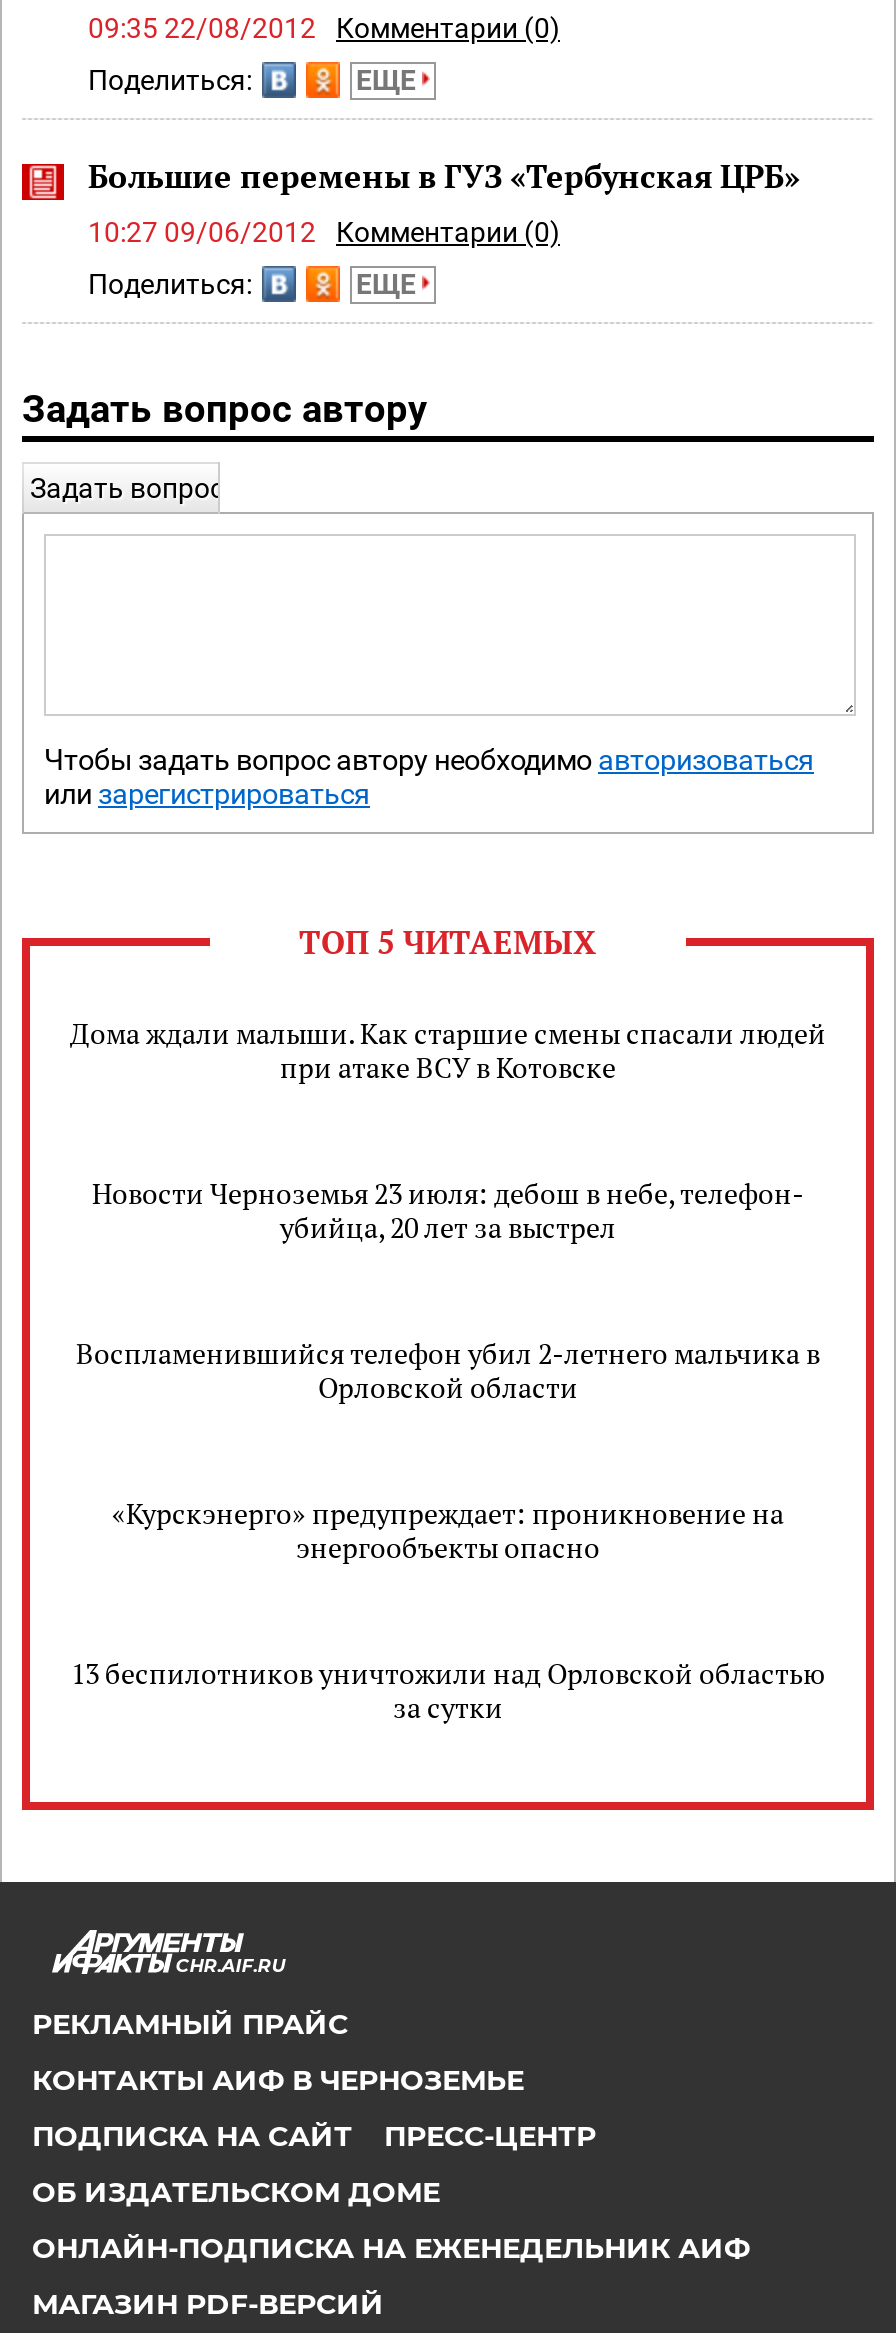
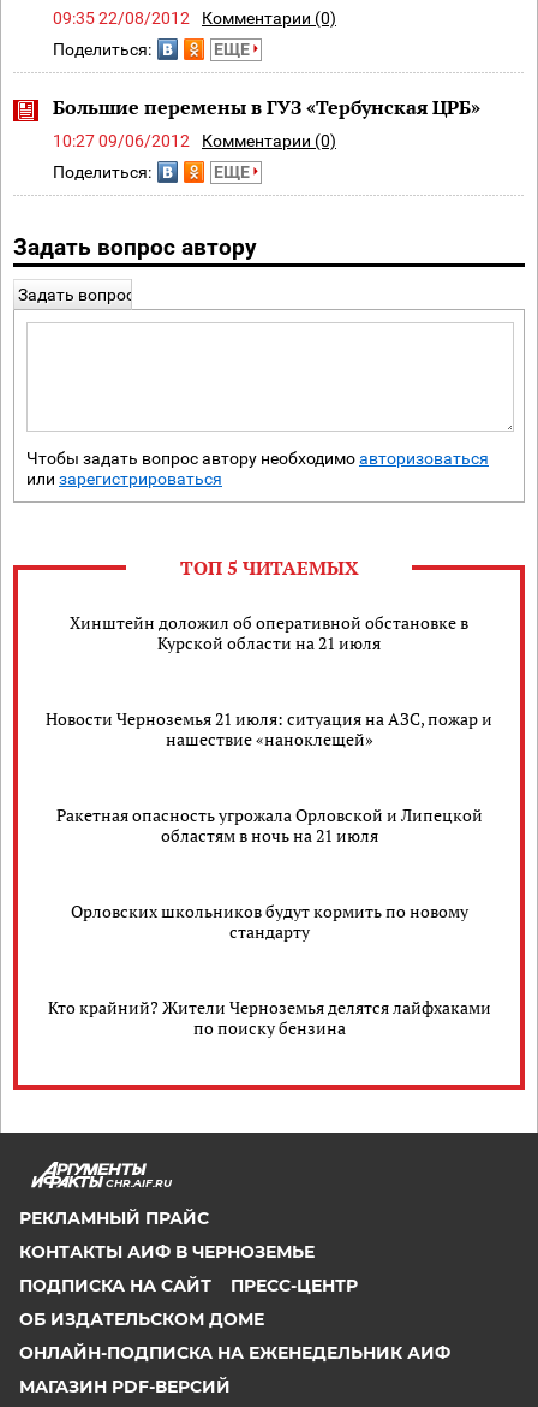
- Дома ждали малыши. Как старшие смены спасали людей
- при атаке ВСУ в Котовске
+ Хинштейн доложил об оперативной обстановке в
+ Курской области на 21 июля

- Новости Черноземья 23 июля: дебош в небе, телефон-
- убийца, 20 лет за выстрел
+ Новости Черноземья 21 июля: ситуация на АЗС, пожар и
+ нашествие «наноклещей»

- Воспламенившийся телефон убил 2-летнего мальчика в
- Орловской области
+ Ракетная опасность угрожала Орловской и Липецкой
+ областям в ночь на 21 июля

- «Курскэнерго» предупреждает: проникновение на
- энергообъекты опасно
+ Орловских школьников будут кормить по новому
+ стандарту

- 13 беспилотников уничтожили над Орловской областью
- за сутки
+ Кто крайний? Жители Черноземья делятся лайфхаками
+ по поиску бензина
